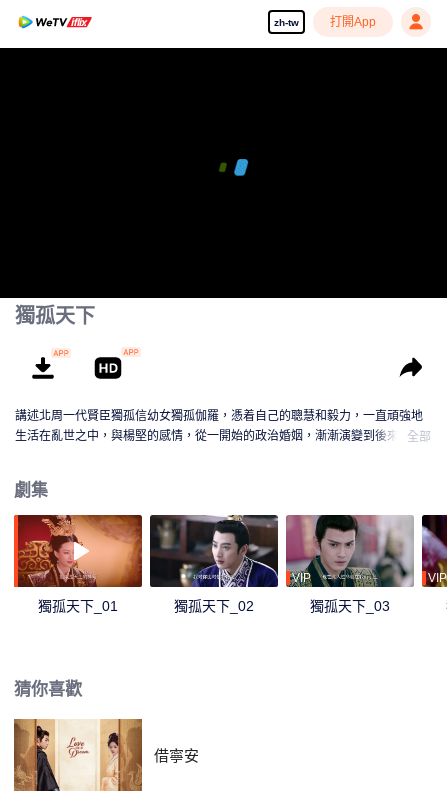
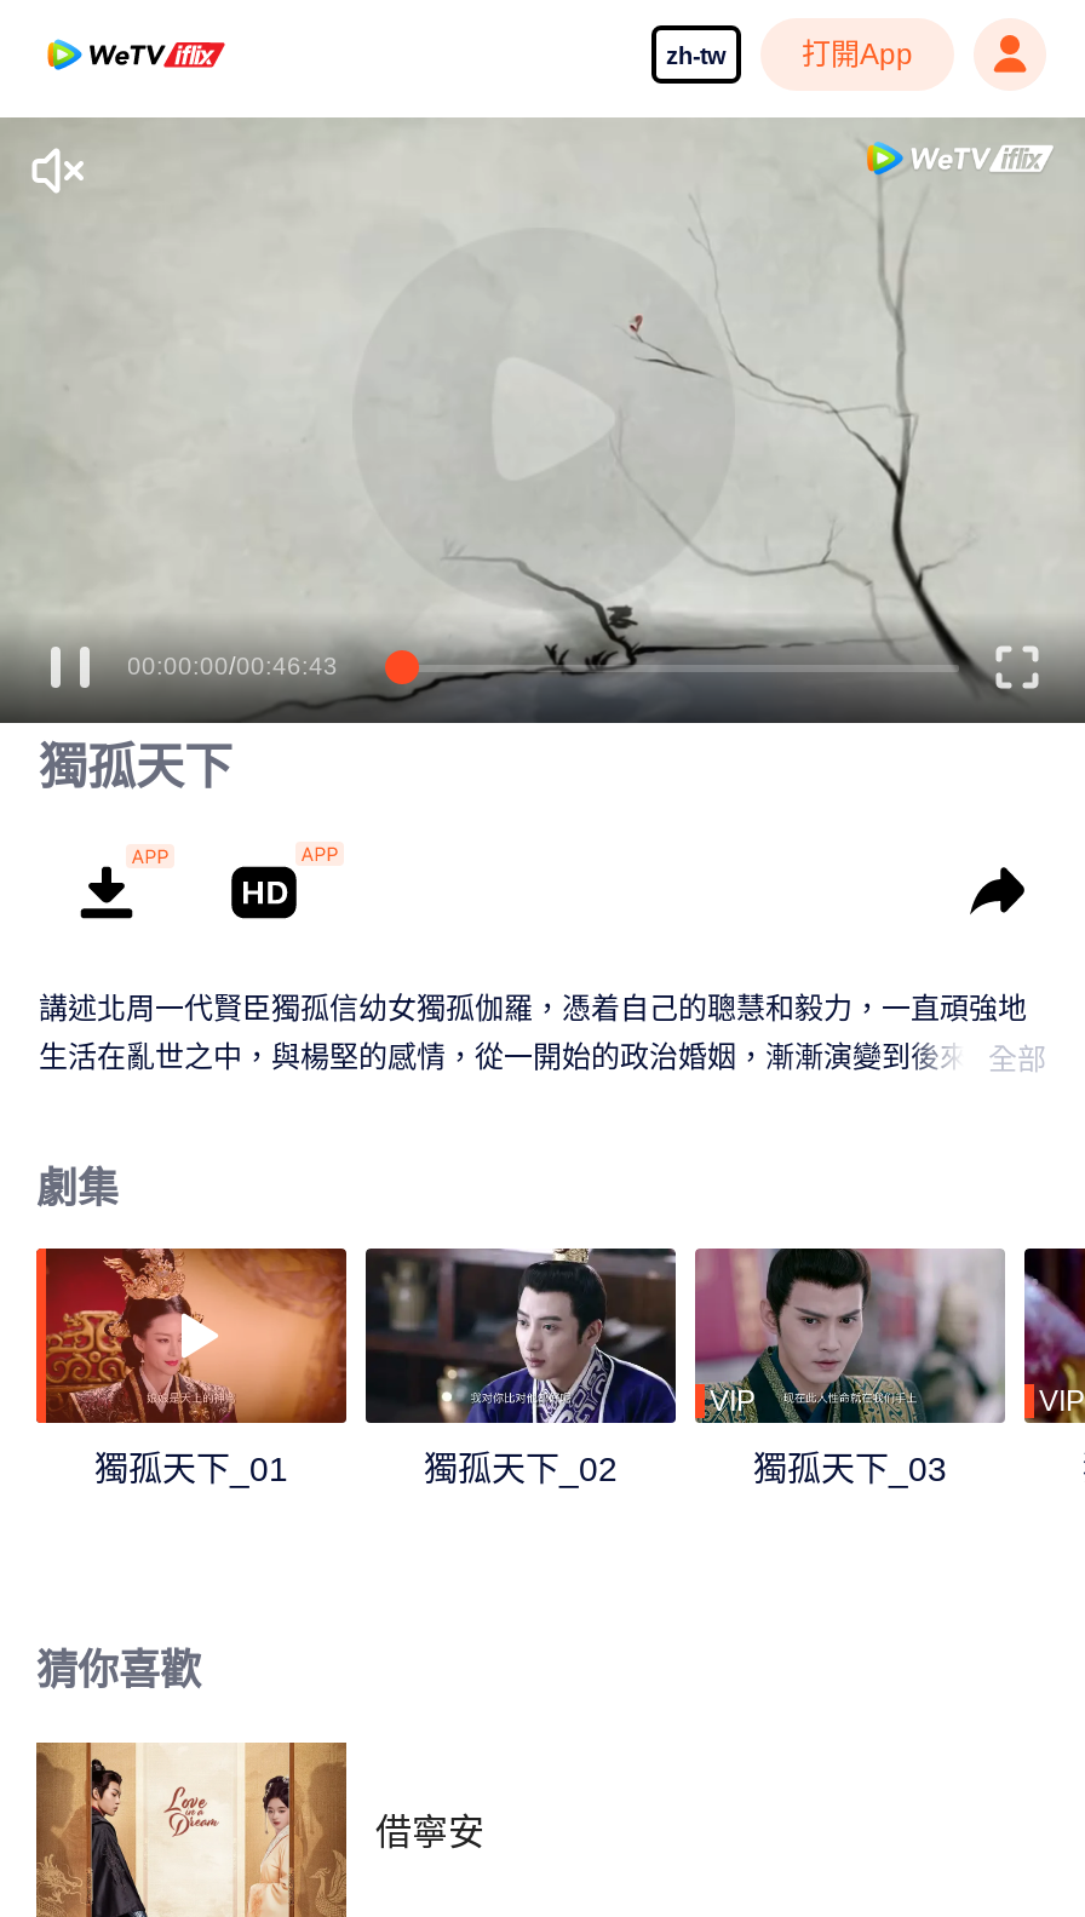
+ [image]
